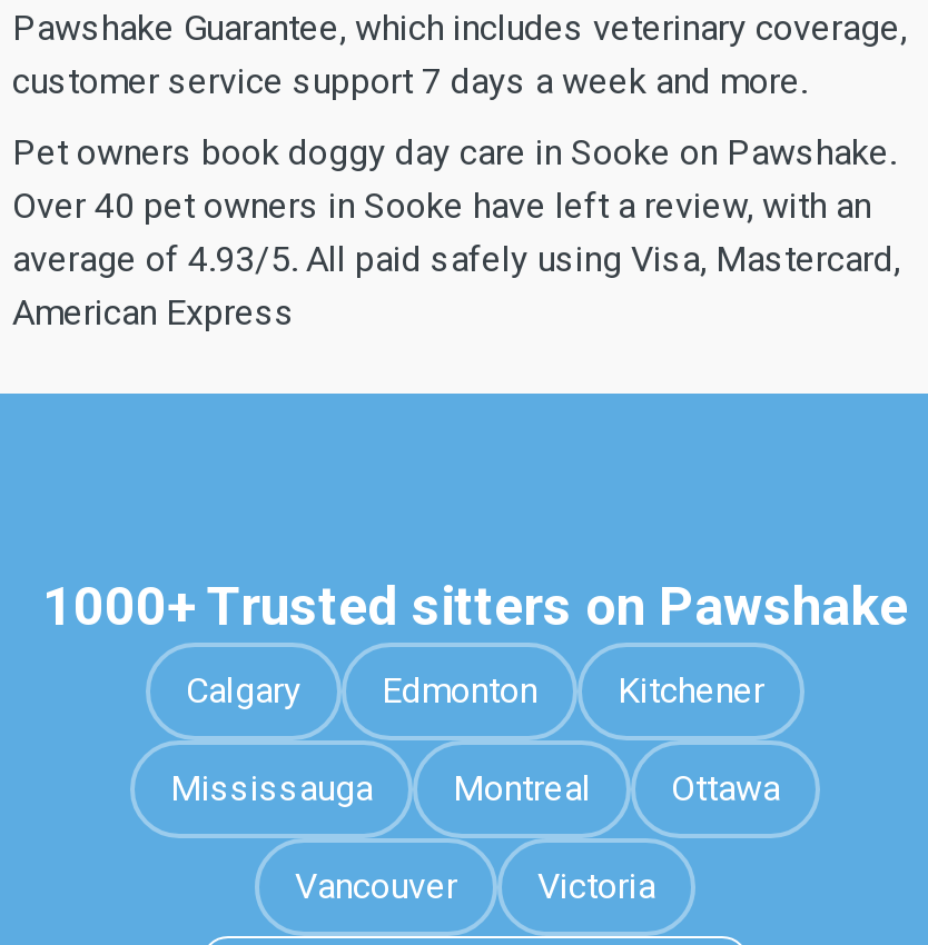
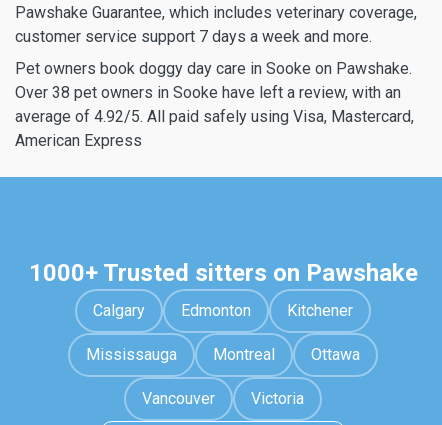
- Over 40 pet owners in Sooke have left a review, with an
+ Over 38 pet owners in Sooke have left a review, with an

- average of 4.93/5. All paid safely using Visa, Mastercard,
+ average of 4.92/5. All paid safely using Visa, Mastercard,
